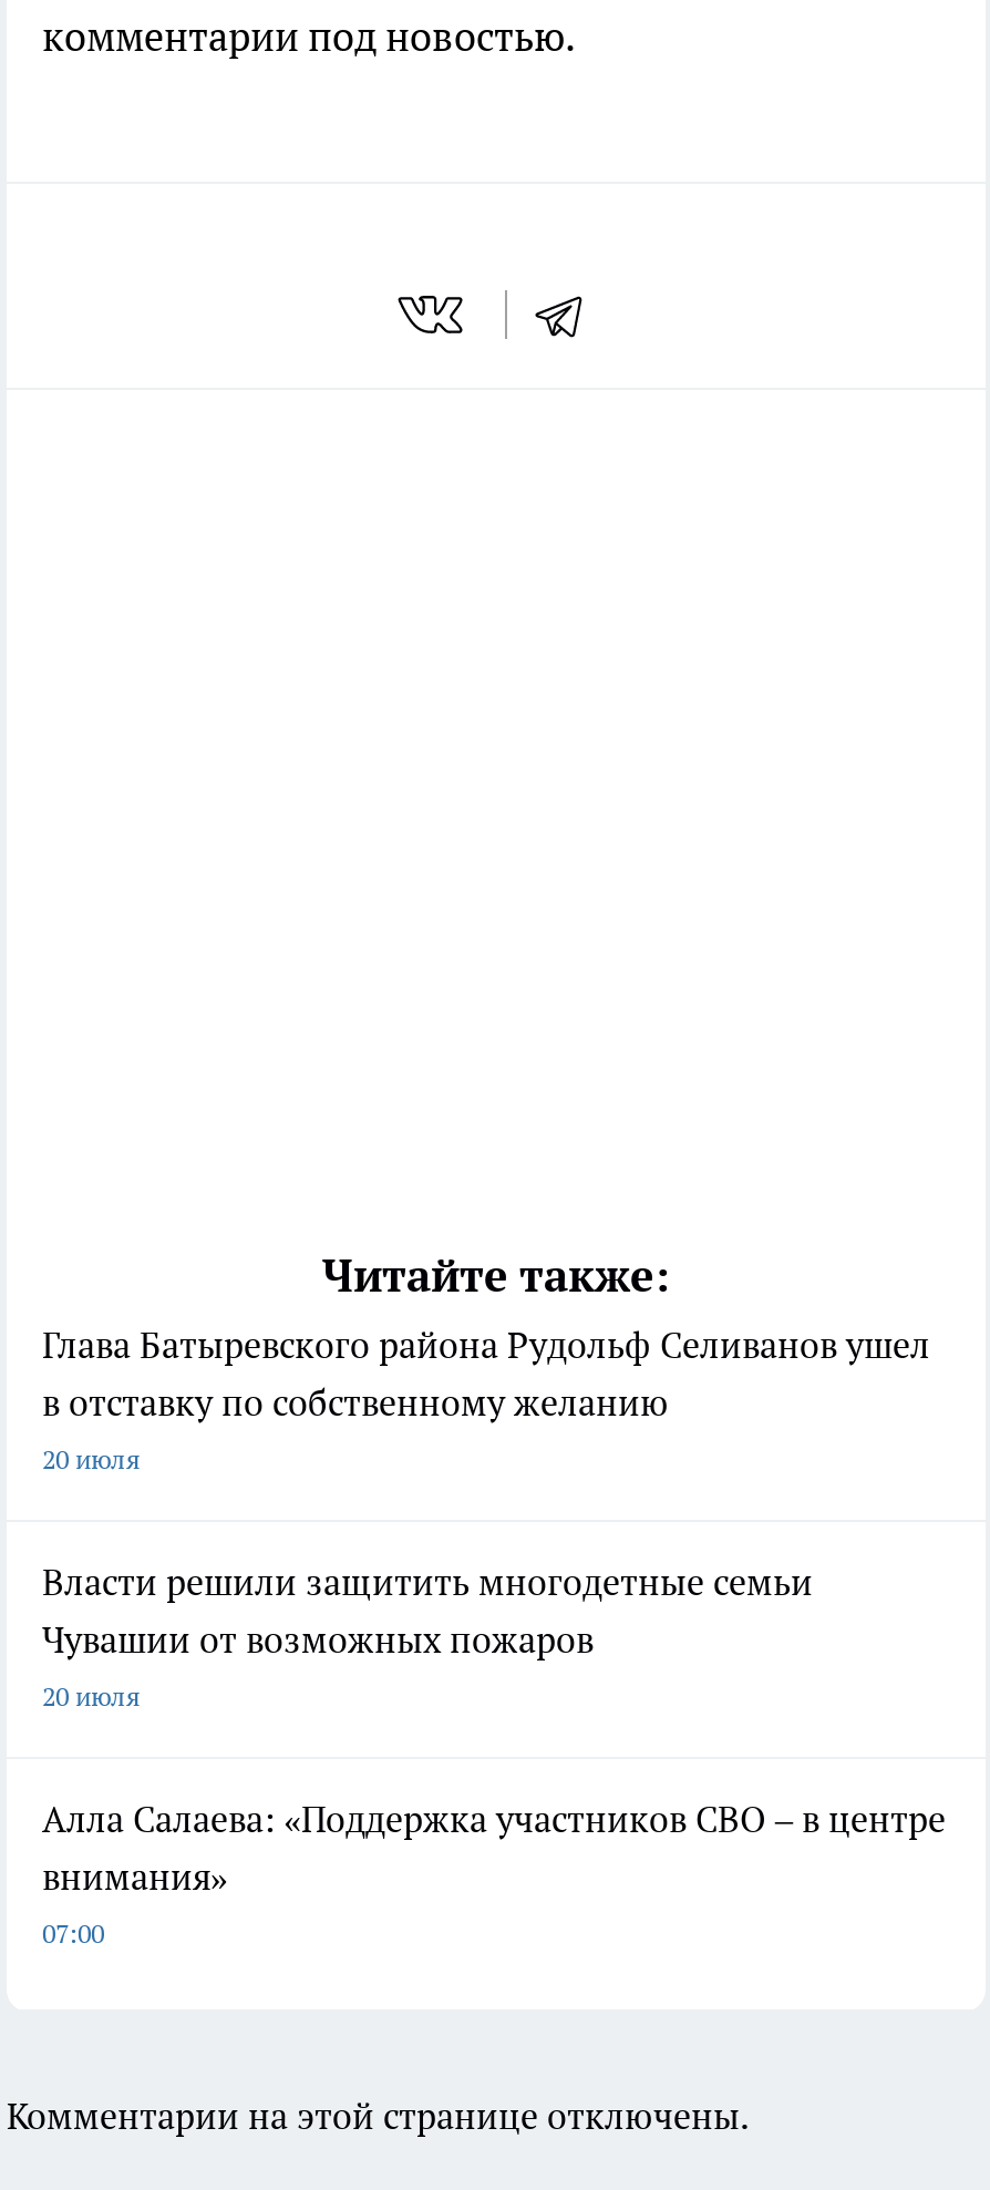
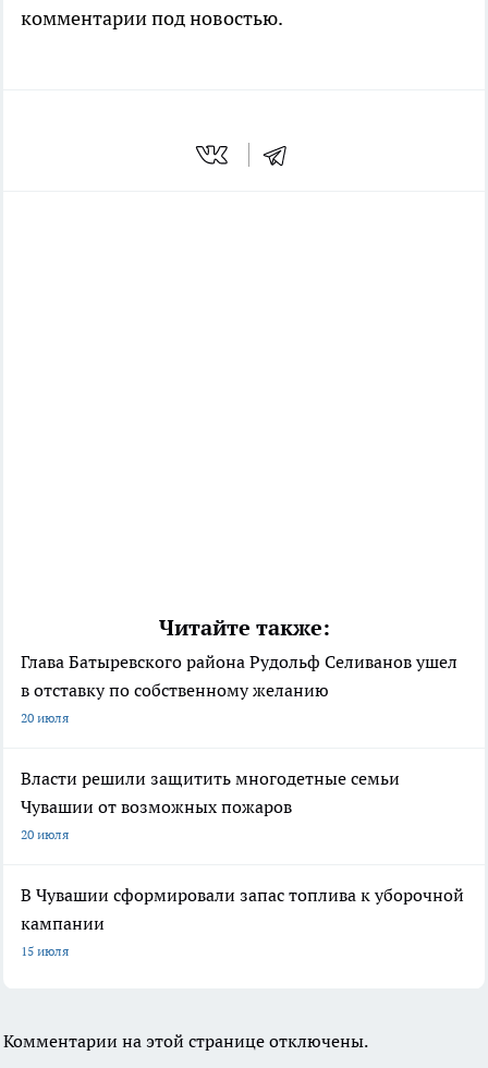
- Алла Салаева: «Поддержка участников СВО – в центре
- внимания»
- 07:00
+ В Чувашии сформировали запас топлива к уборочной
+ кампании
+ 15 июля
